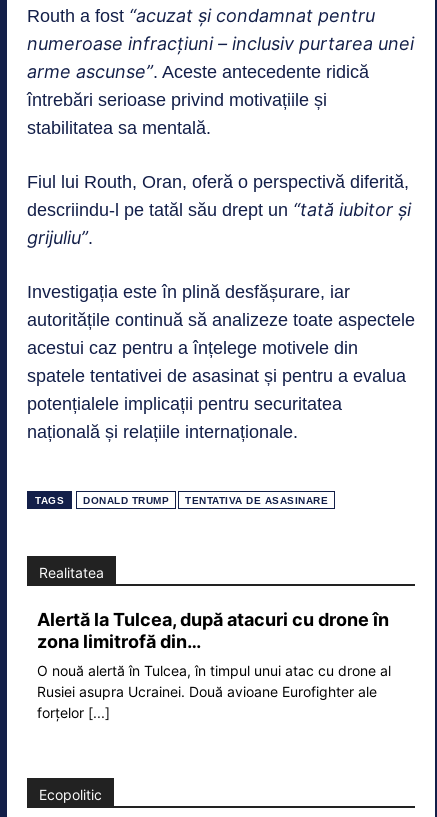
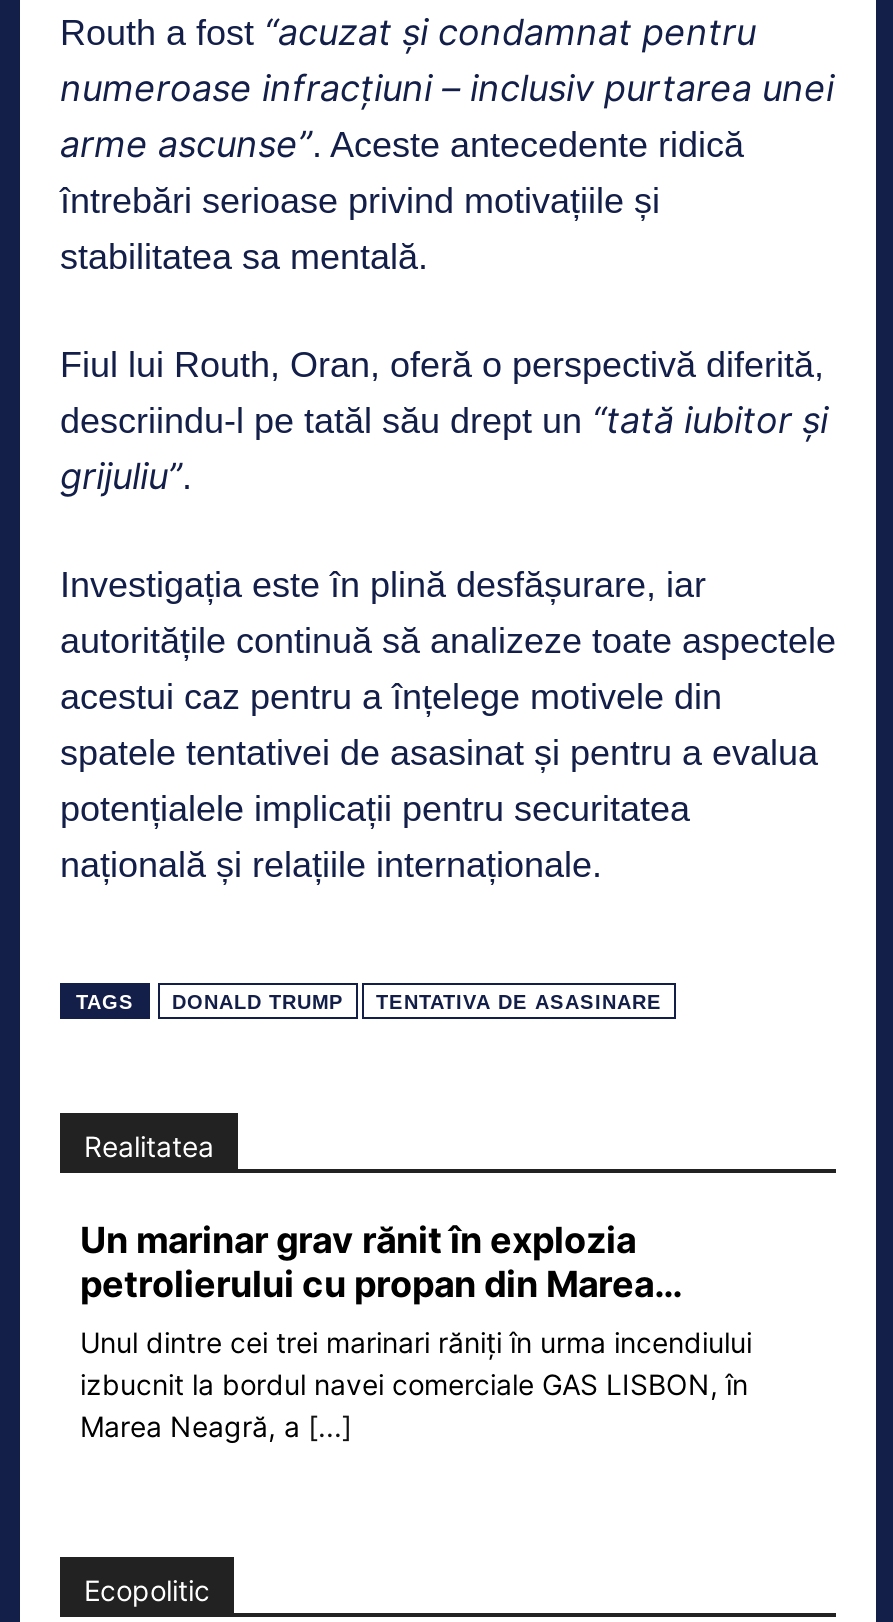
- Alertă la Tulcea, după atacuri cu drone în
- zona limitrofă din…
+ Un marinar grav rănit în explozia
+ petrolierului cu propan din Marea…

- O nouă alertă în Tulcea, în timpul unui atac cu drone al
- Rusiei asupra Ucrainei. Două avioane Eurofighter ale
- forțelor [...]
+ Unul dintre cei trei marinari răniți în urma incendiului
+ izbucnit la bordul navei comerciale GAS LISBON, în
+ Marea Neagră, a [...]
